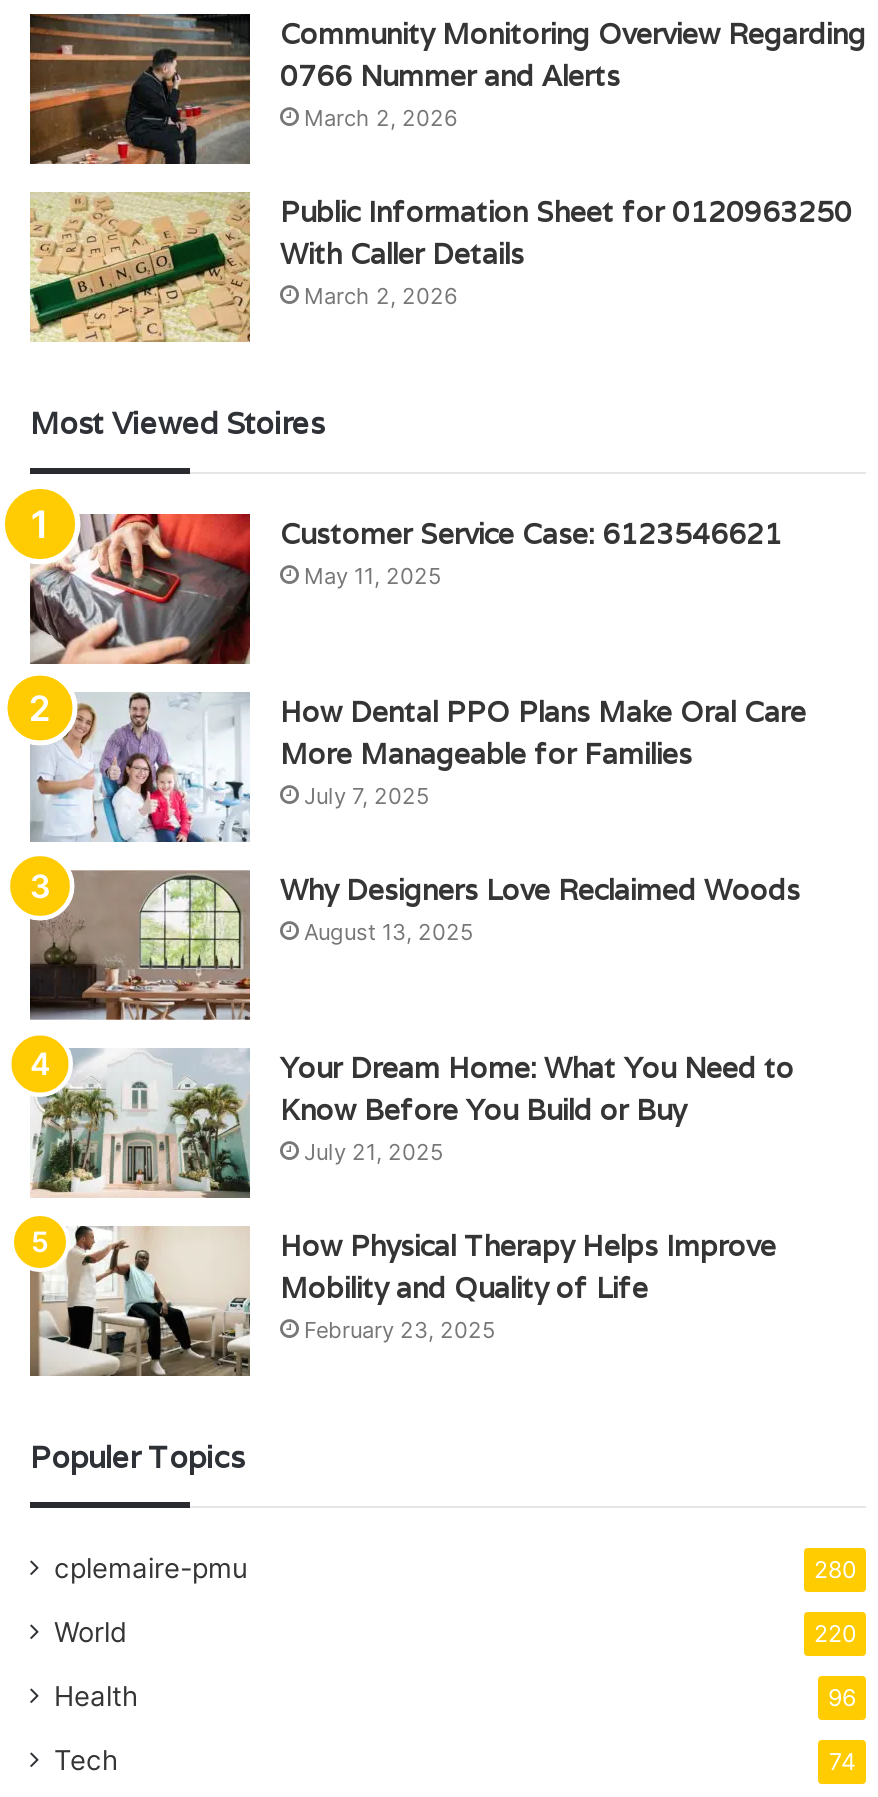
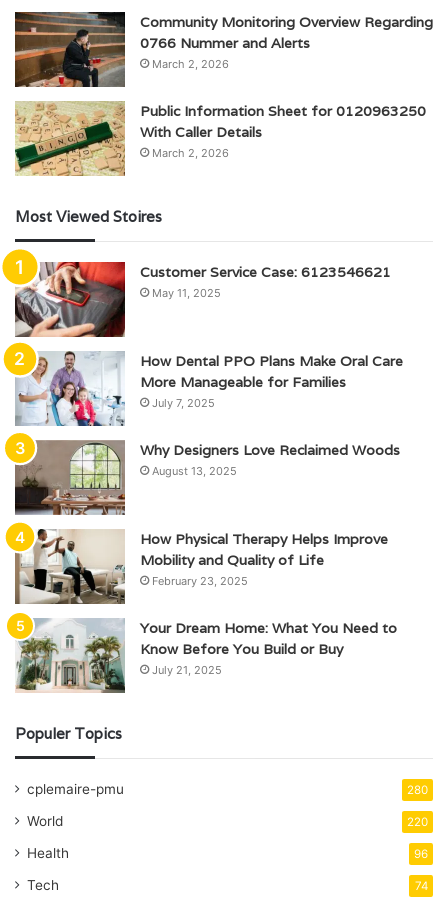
moved down: [image] | Your Dream Home: What You Need to | Know Before You Build or Buy | July 21, 2025

moved up: [image] | How Physical Therapy Helps Improve | Mobility and Quality of Life | February 23, 2025
